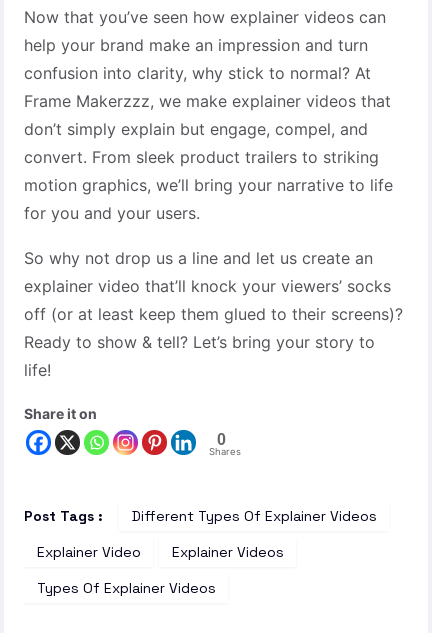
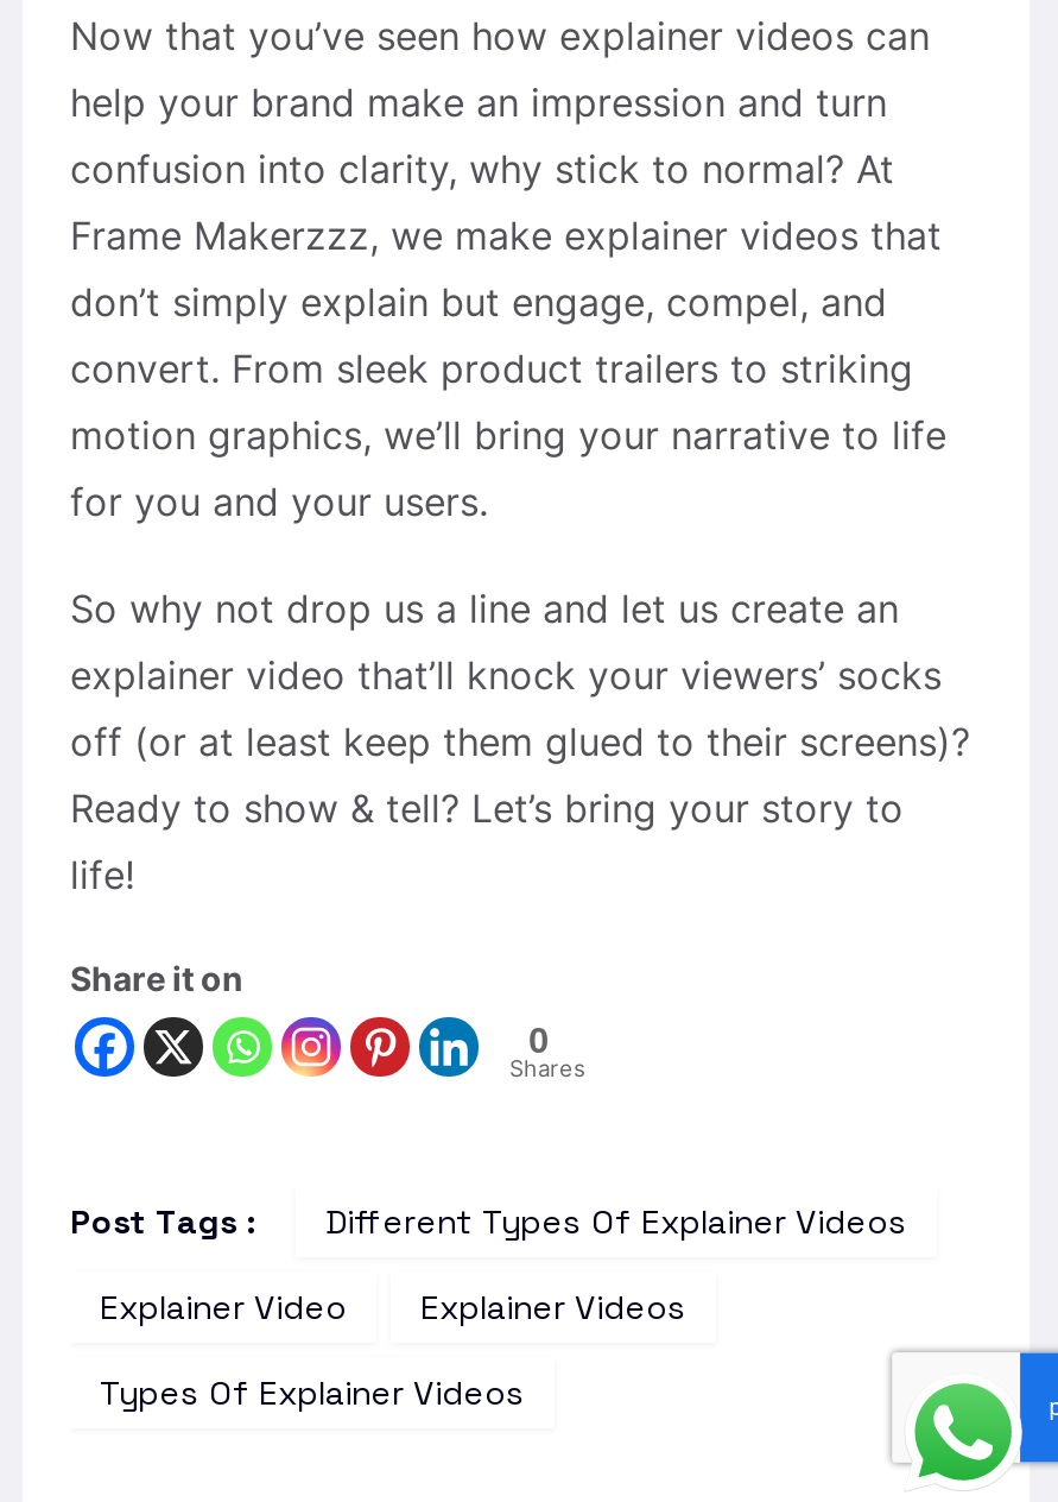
+ [image]
